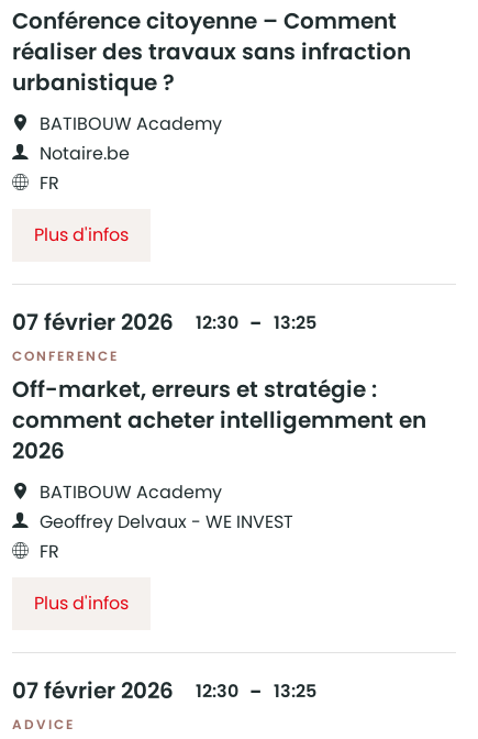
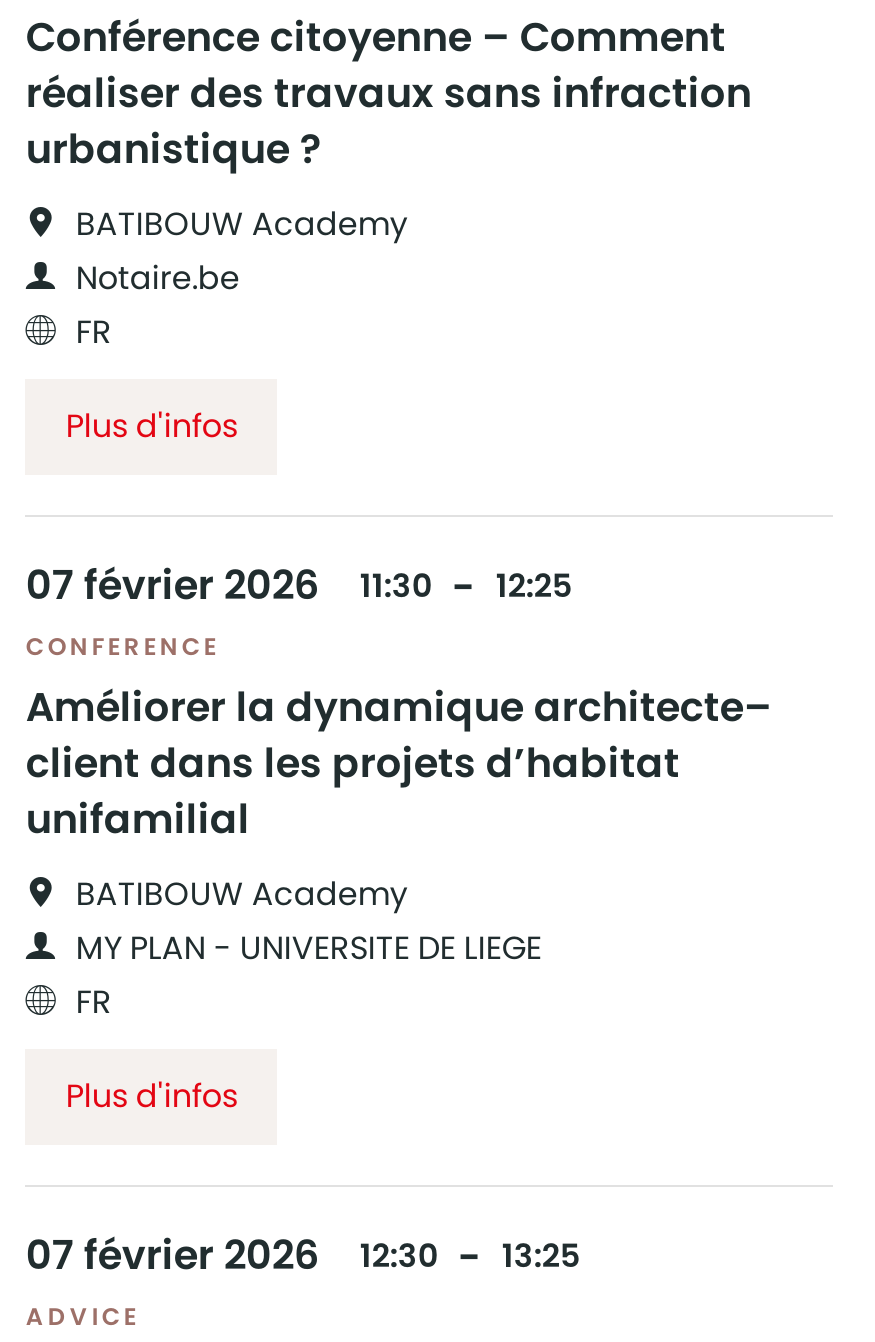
- 12:30
+ 11:30

- 13:25
+ 12:25

- Off-market, erreurs et stratégie :
- comment acheter intelligemment en
- 2026
+ Améliorer la dynamique architecte–
+ client dans les projets d’habitat
+ unifamilial

- Geoffrey Delvaux - WE INVEST
+ MY PLAN - UNIVERSITE DE LIEGE
